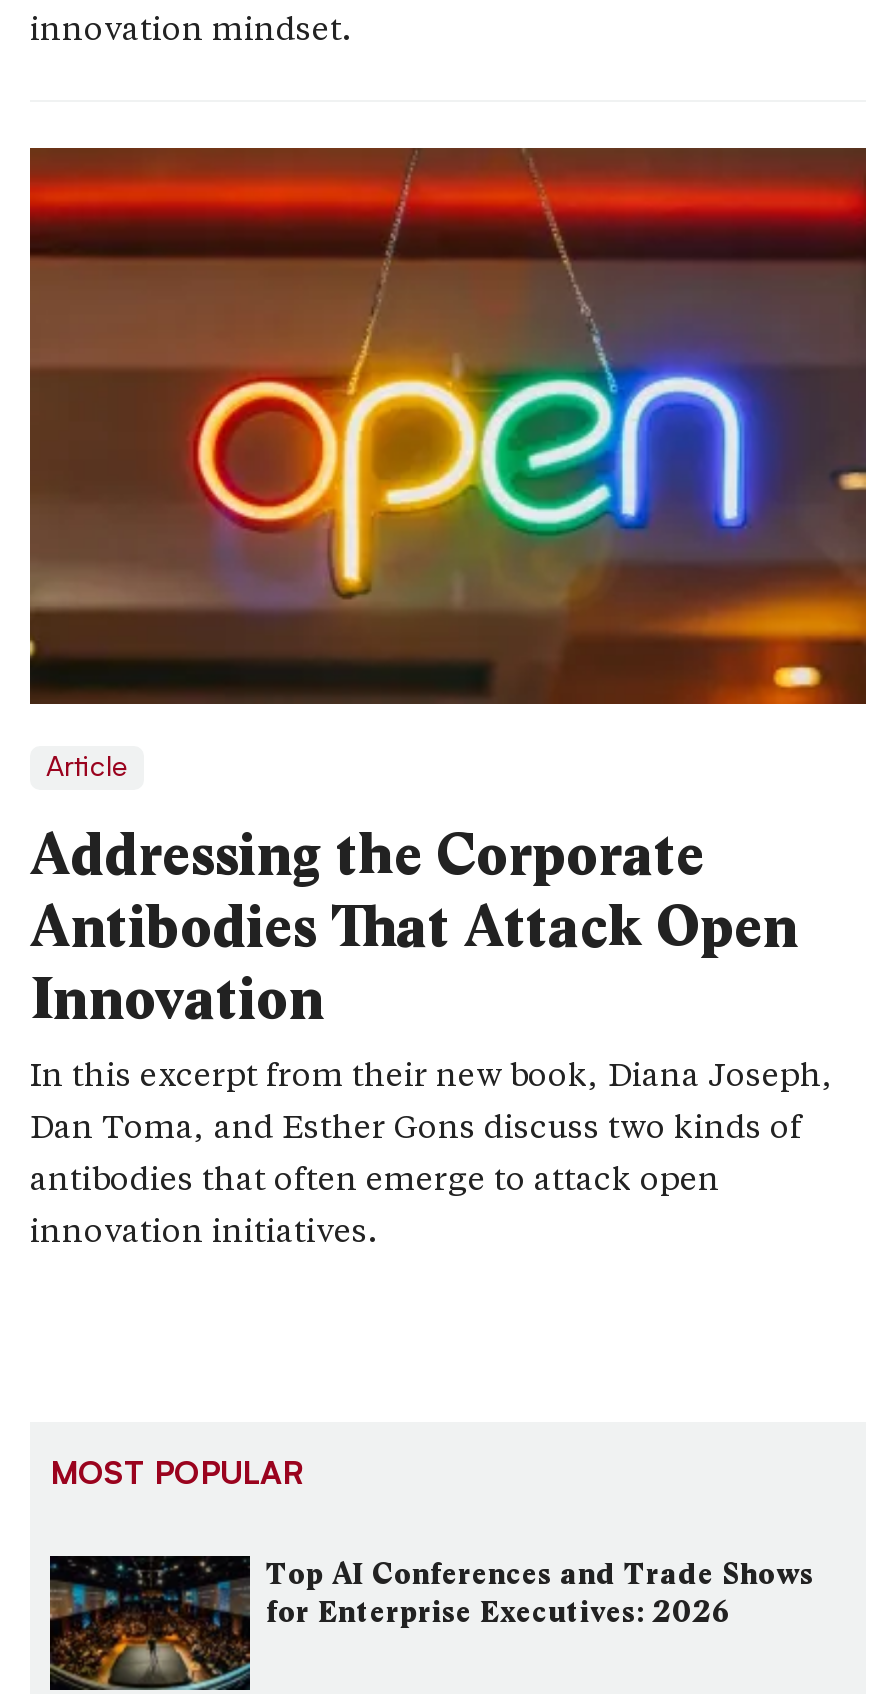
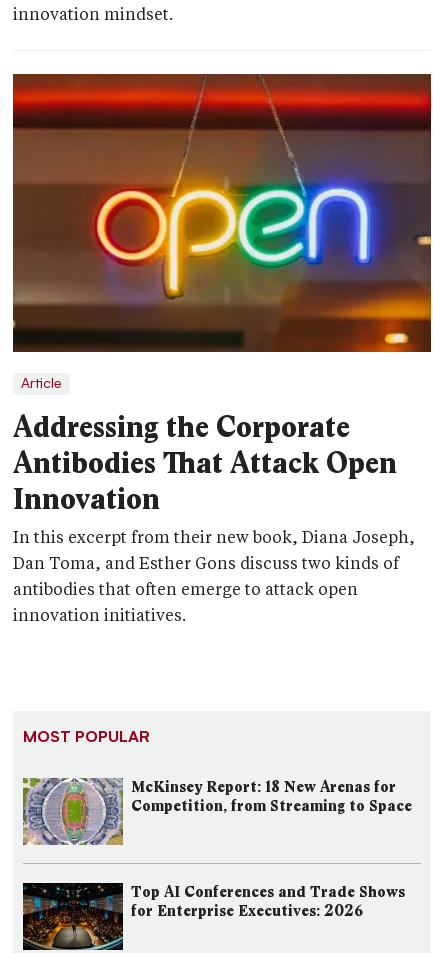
+ [image]
+ McKinsey Report: 18 New Arenas for
+ Competition, from Streaming to Space
